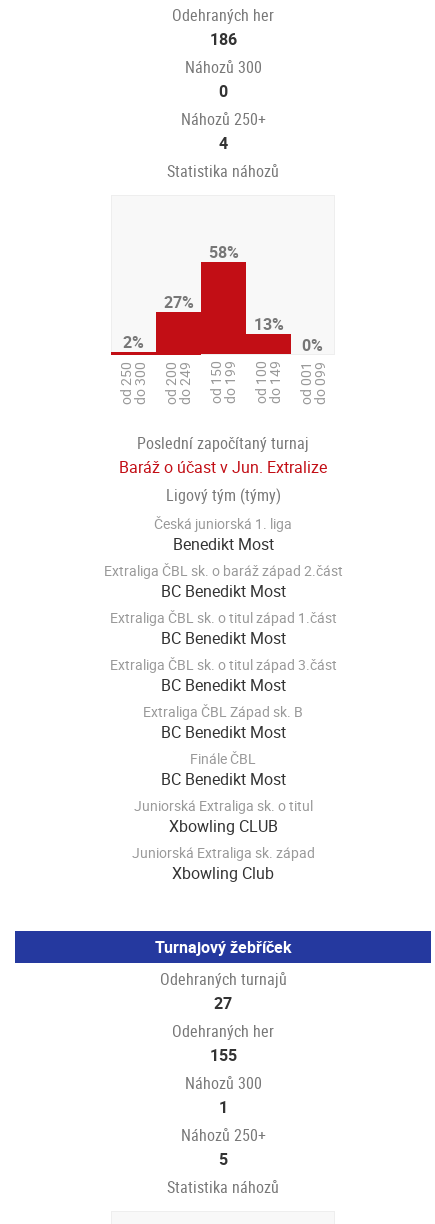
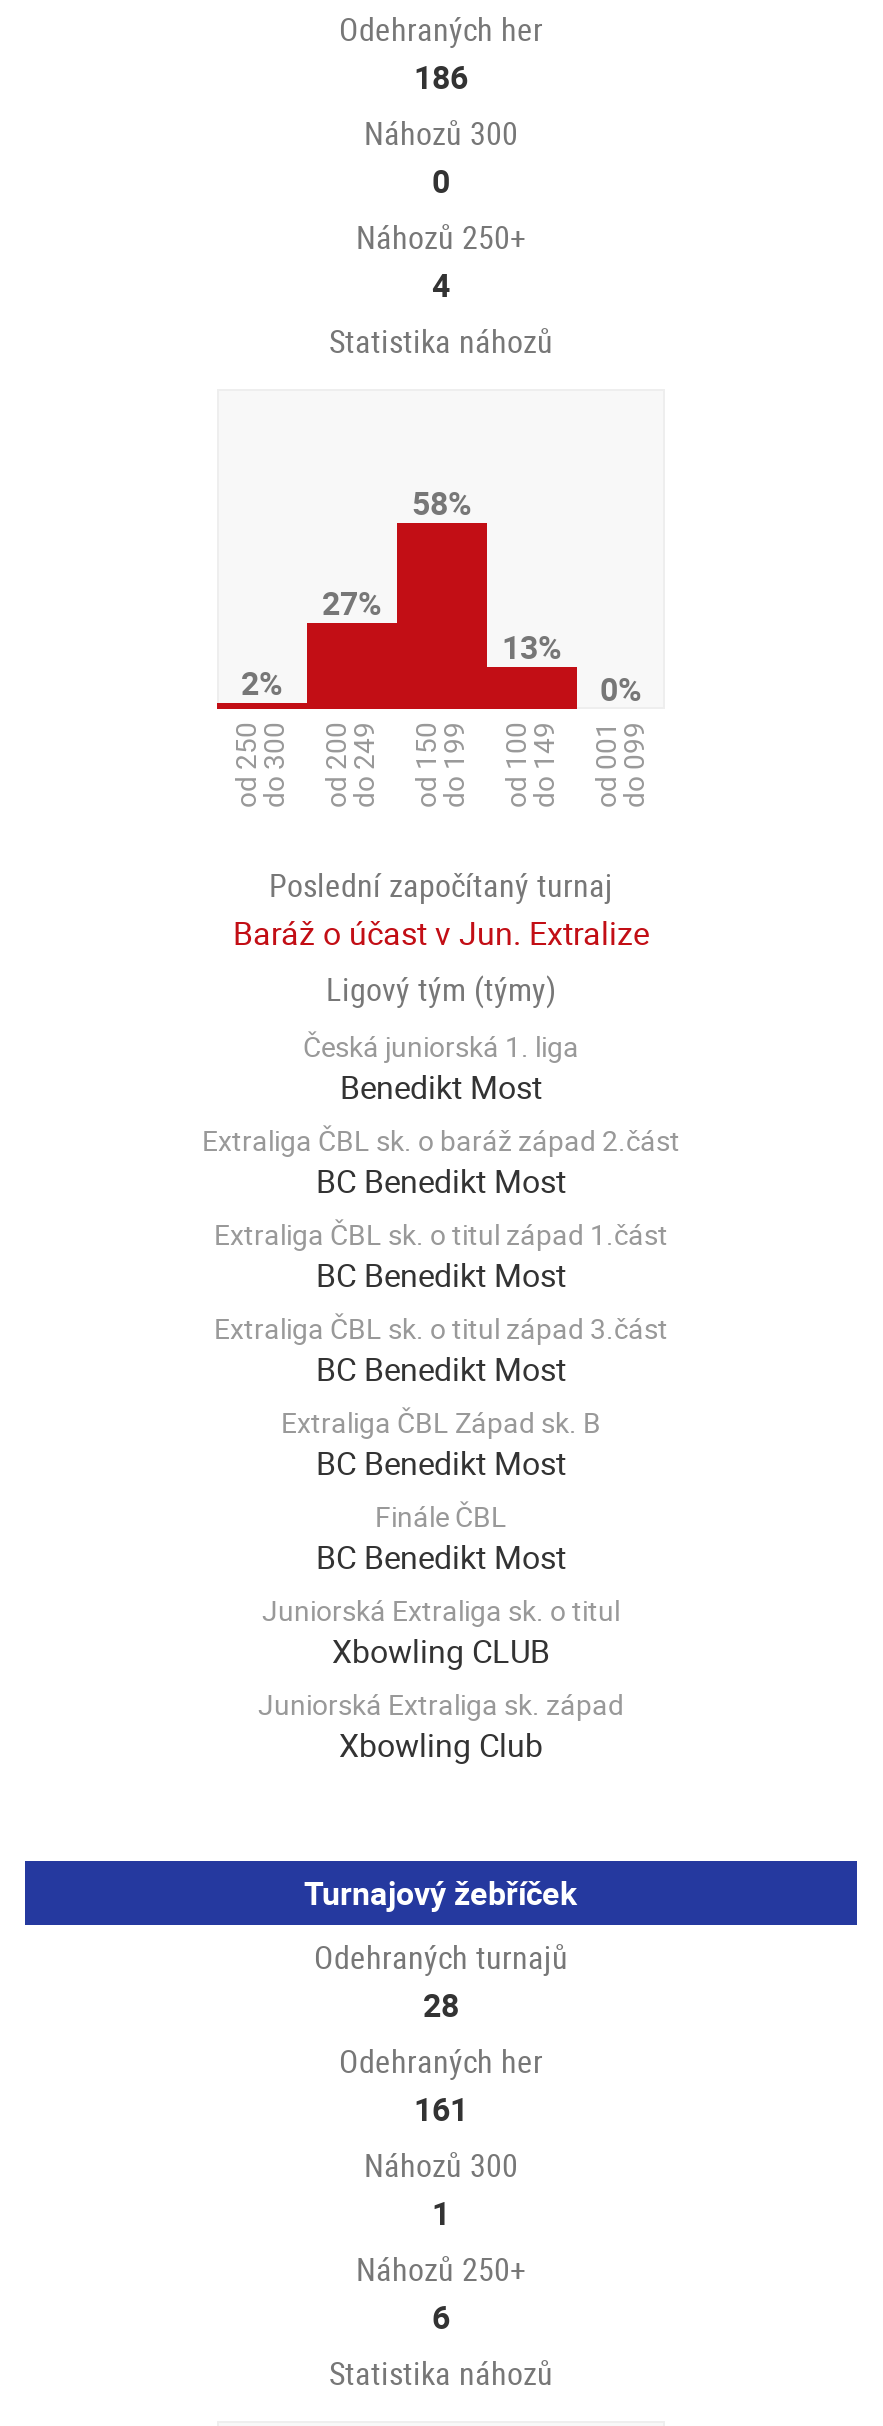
- 27
+ 28

- 155
+ 161

- 5
+ 6
